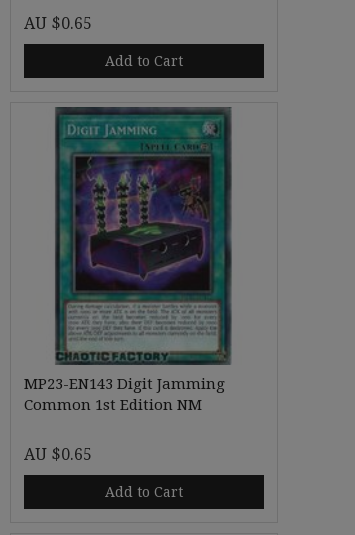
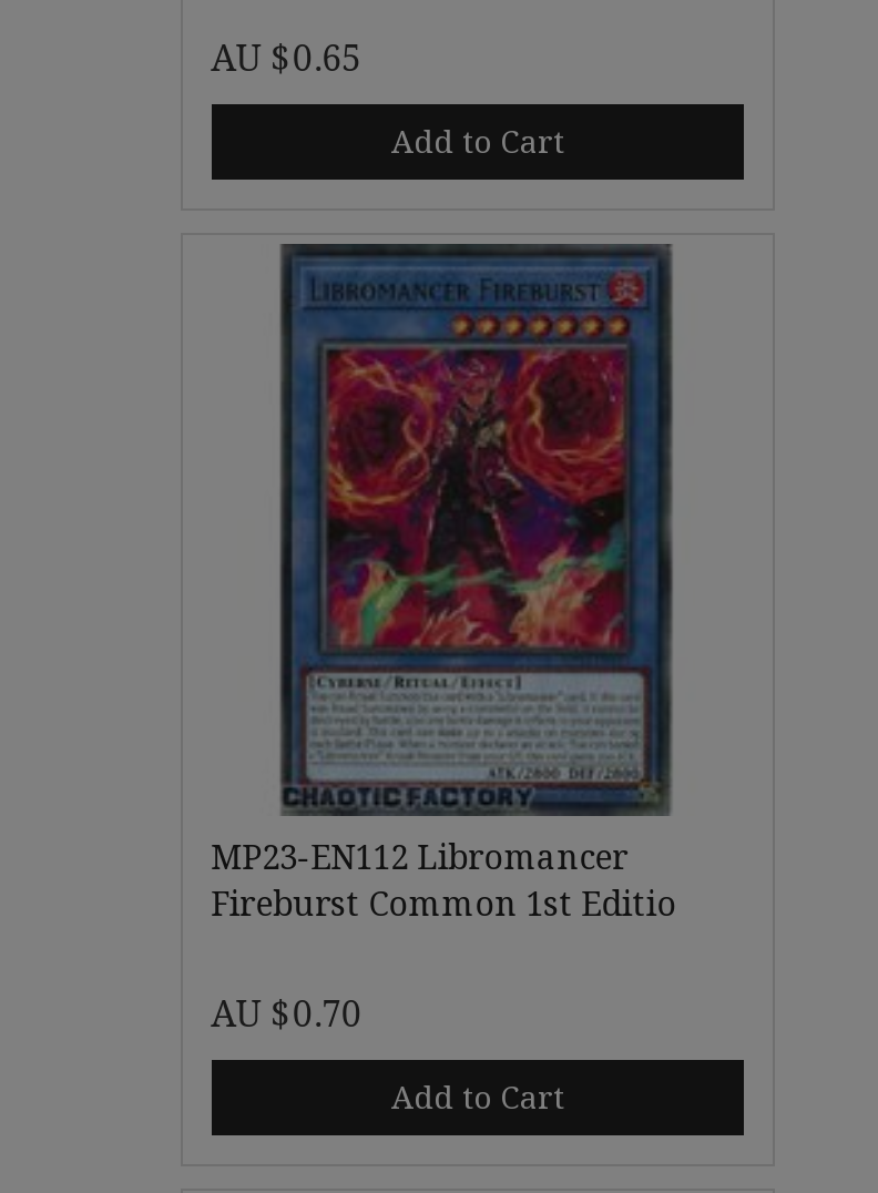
- [image]
- MP23-EN143 Digit Jamming
- Common 1st Edition NM
+ [image]
+ MP23-EN112 Libromancer
+ Fireburst Common 1st Editio

- AU $0.65
+ AU $0.70
